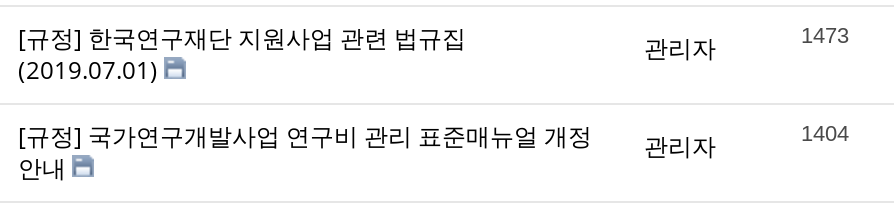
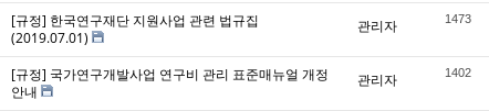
- 1404
+ 1402
